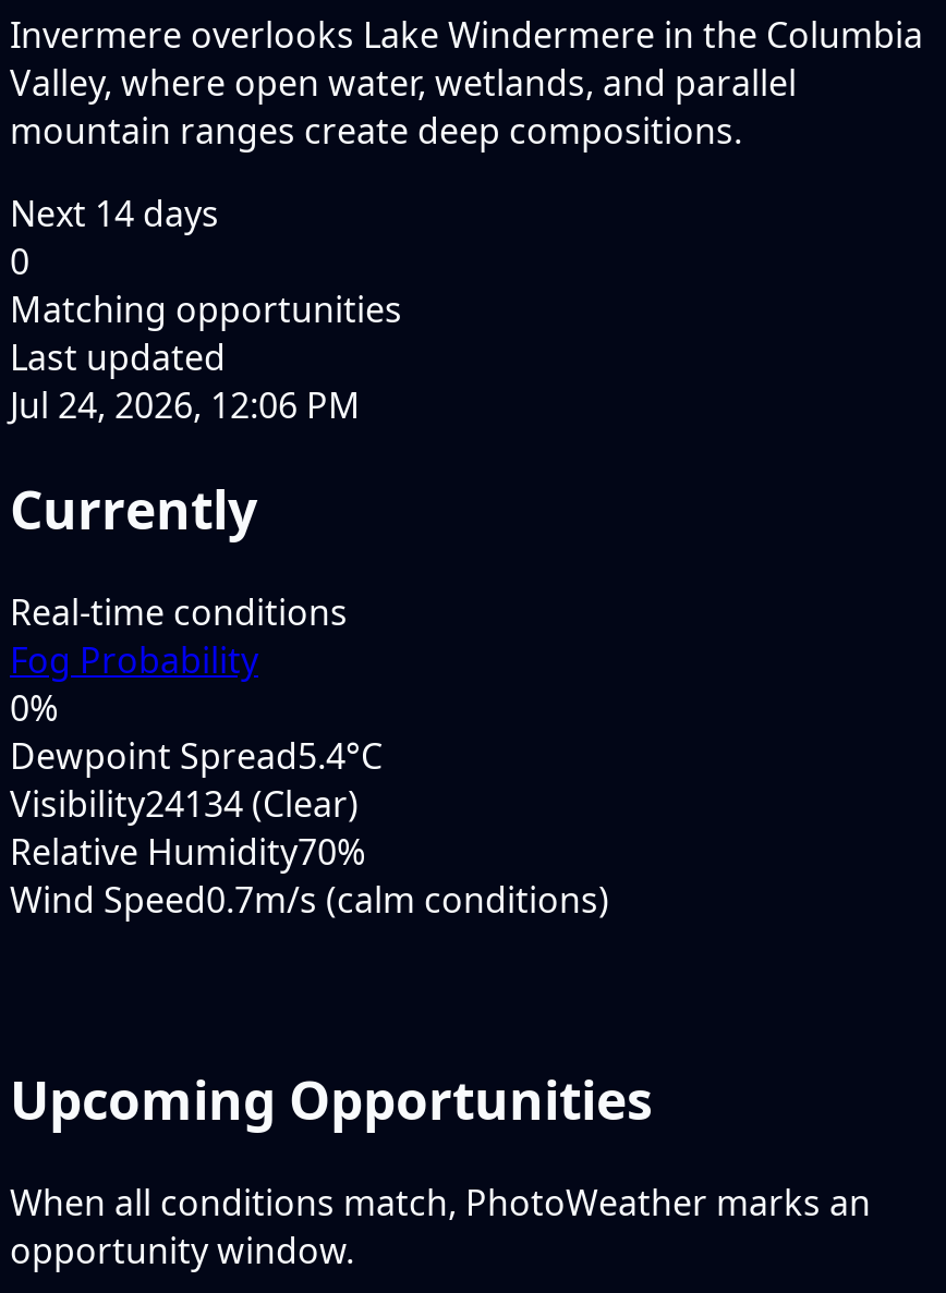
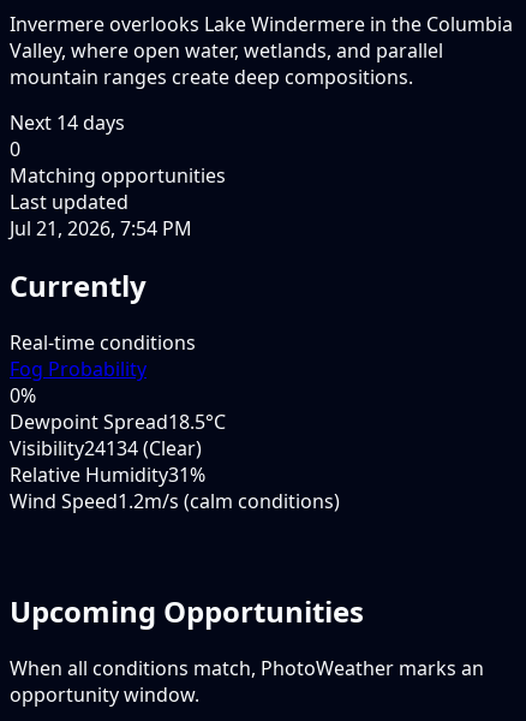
- Jul 24, 2026, 12:06 PM
+ Jul 21, 2026, 7:54 PM

- Dewpoint Spread5.4°C
+ Dewpoint Spread18.5°C

- Relative Humidity70%
+ Relative Humidity31%

- Wind Speed0.7m/s (calm conditions)
+ Wind Speed1.2m/s (calm conditions)
